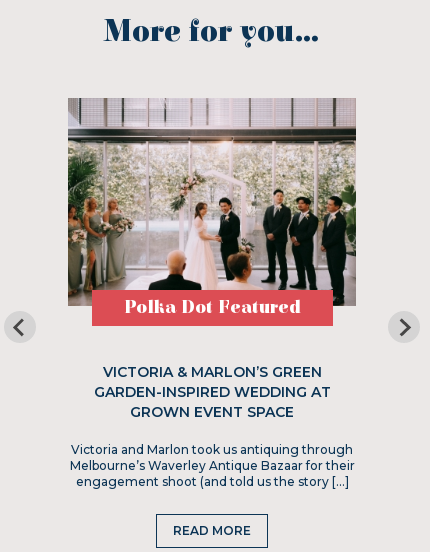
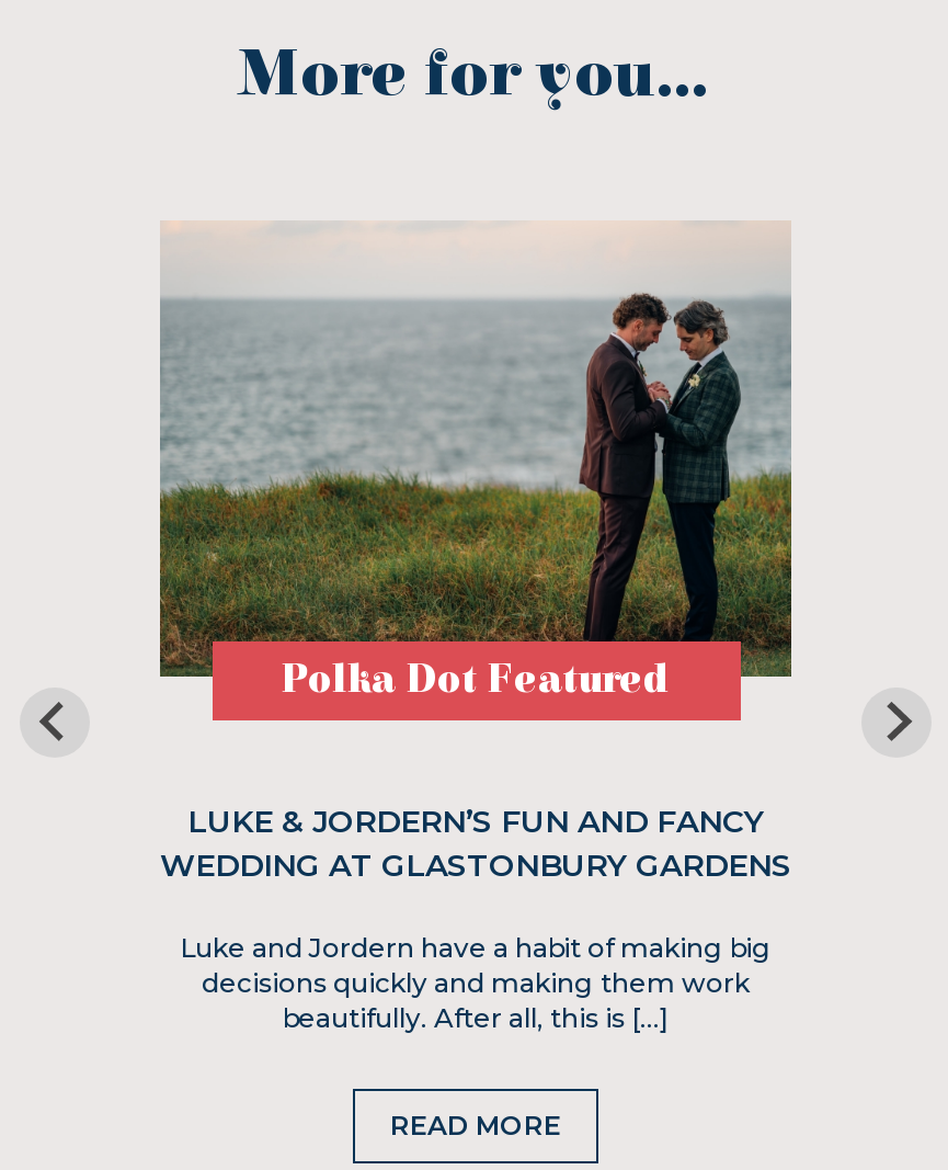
- [image]
+ [image]

- VICTORIA & MARLON’S GREEN
- GARDEN-INSPIRED WEDDING AT
- GROWN EVENT SPACE
+ LUKE & JORDERN’S FUN AND FANCY
+ WEDDING AT GLASTONBURY GARDENS

- Victoria and Marlon took us antiquing through
- Melbourne’s Waverley Antique Bazaar for their
- engagement shoot (and told us the story […]
+ Luke and Jordern have a habit of making big
+ decisions quickly and making them work
+ beautifully. After all, this is […]
